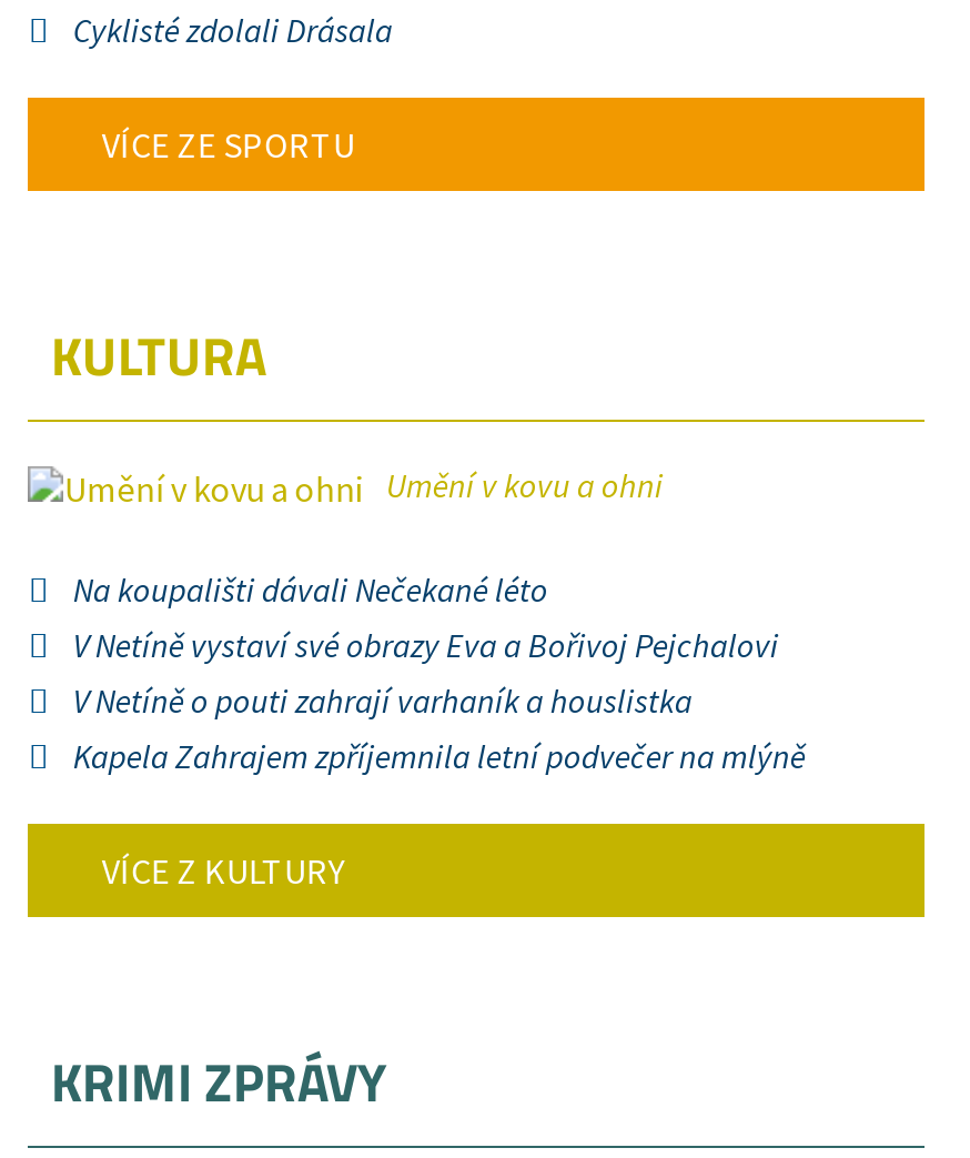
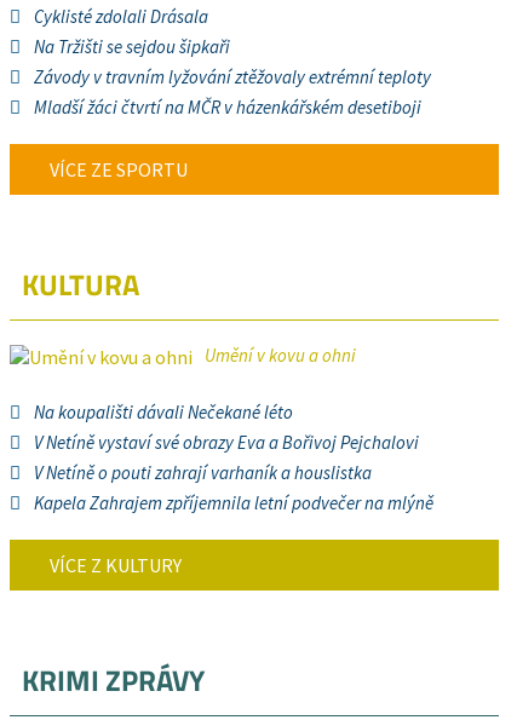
+ Na Tržišti se sejdou šipkaři
+ Závody v travním lyžování ztěžovaly extrémní teploty
+ Mladší žáci čtvrtí na MČR v házenkářském desetiboji
